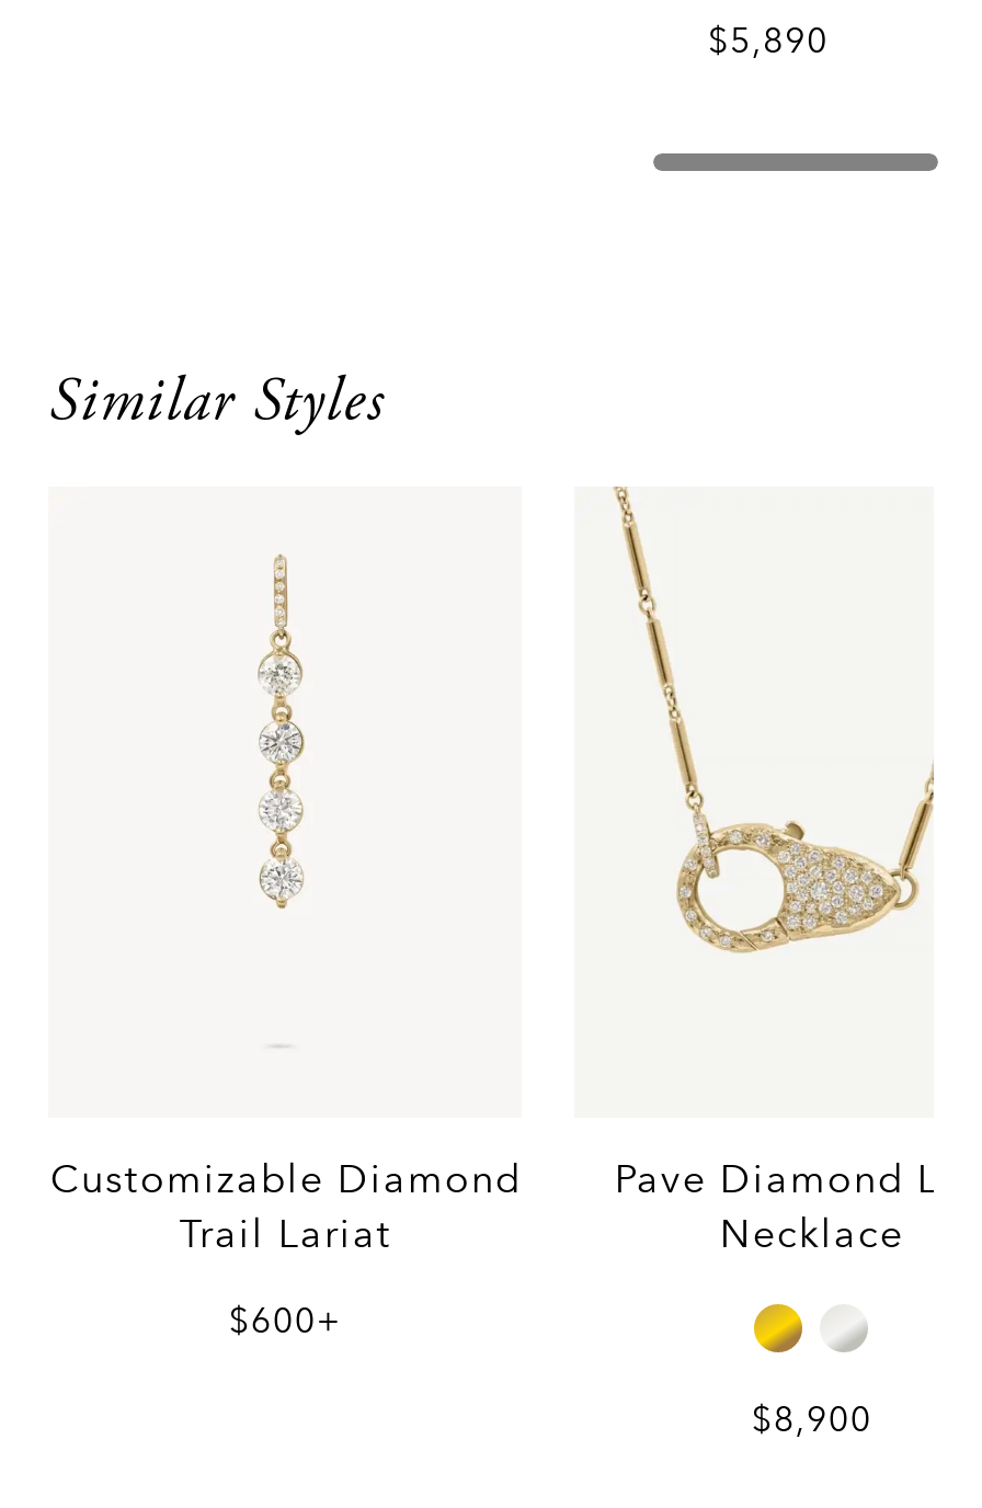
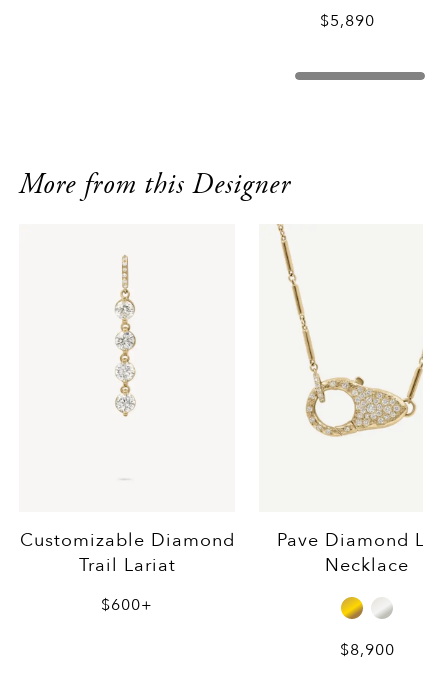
- Similar Styles
+ More from this Designer
